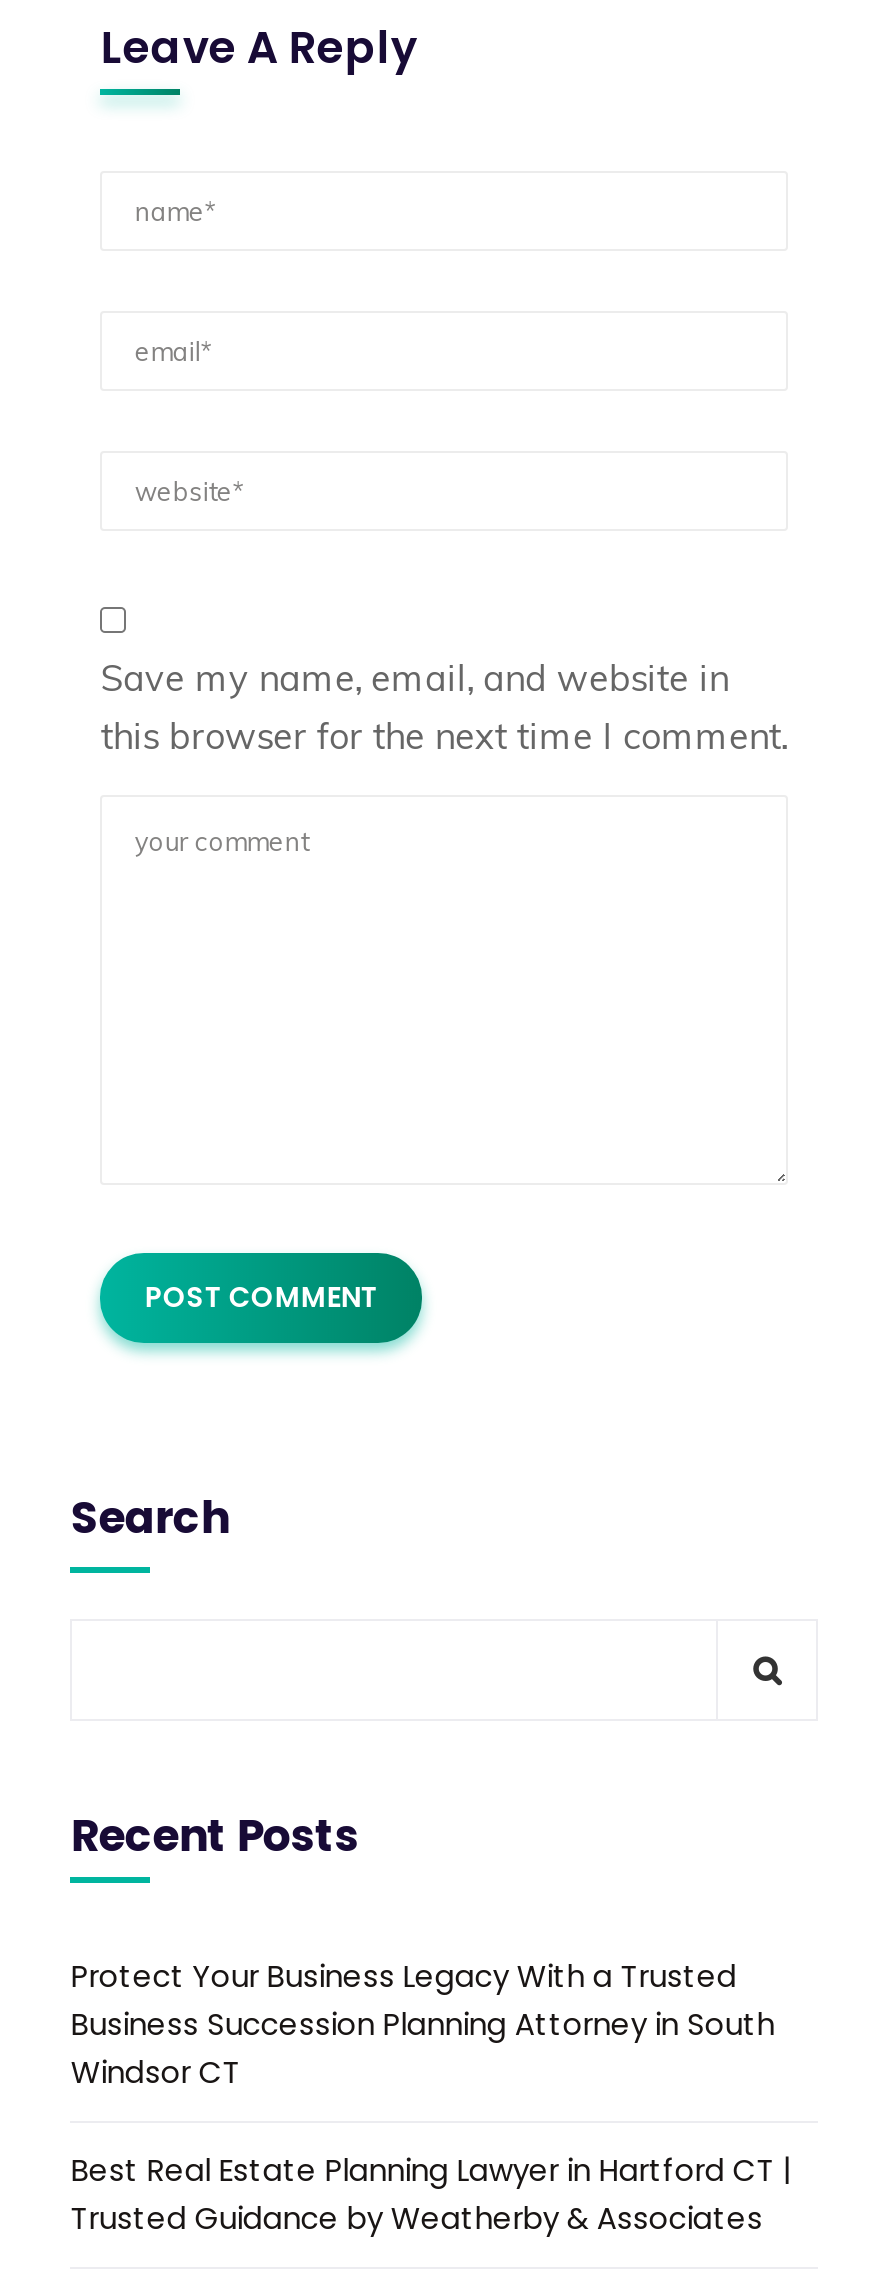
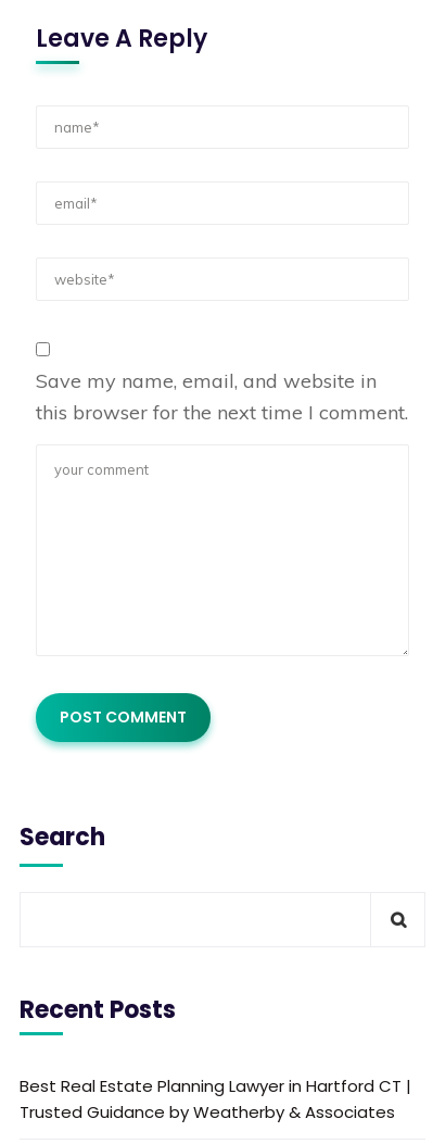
- Protect Your Business Legacy With a Trusted
- Business Succession Planning Attorney in South
- Windsor CT
